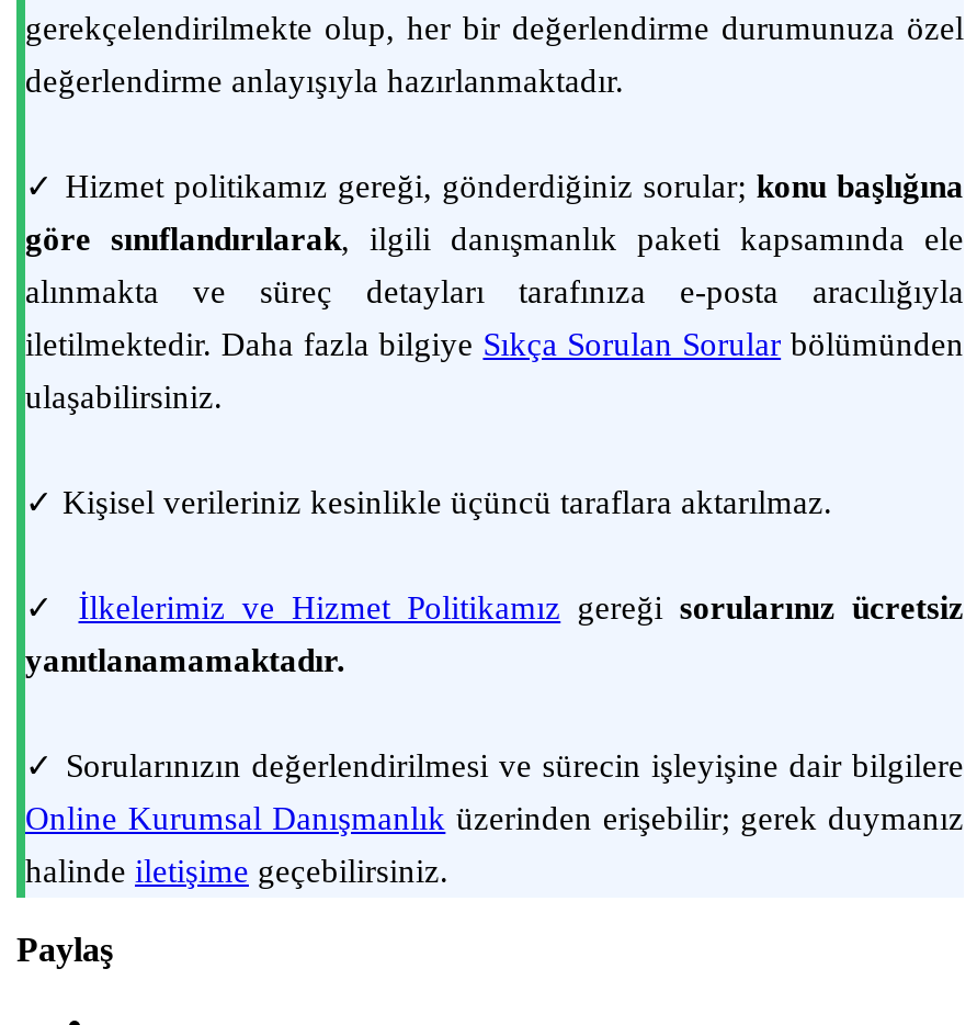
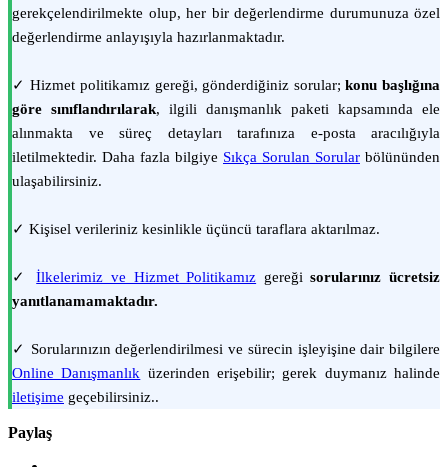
- iletilmektedir. Daha fazla bilgiye Sıkça Sorulan Sorular bölümünden
+ iletilmektedir. Daha fazla bilgiye Sıkça Sorulan Sorular bölününden

- Online Kurumsal Danışmanlık üzerinden erişebilir; gerek duymanız
- halinde iletişime geçebilirsiniz.
+ Online Danışmanlık üzerinden erişebilir; gerek duymanız halinde
+ iletişime geçebilirsiniz..
